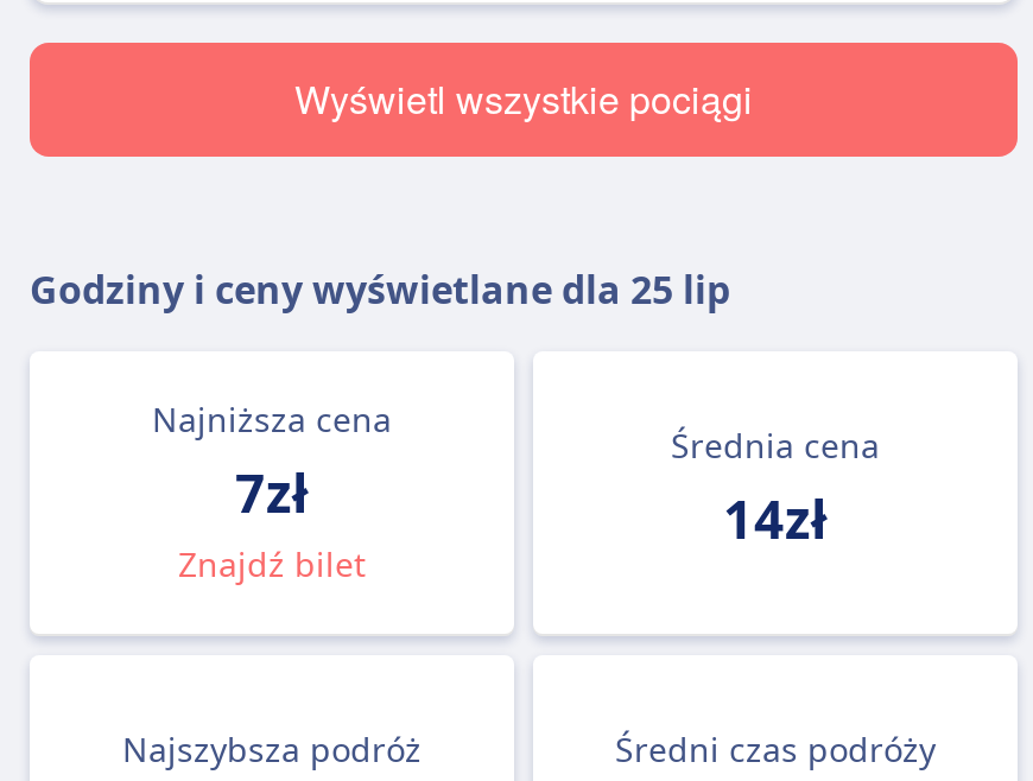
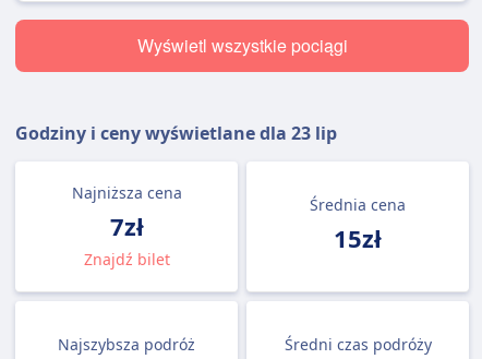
- Godziny i ceny wyświetlane dla 25 lip
+ Godziny i ceny wyświetlane dla 23 lip

- 14zł
+ 15zł
